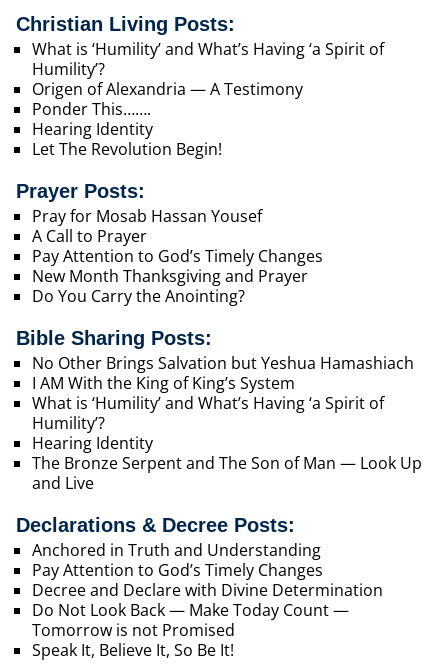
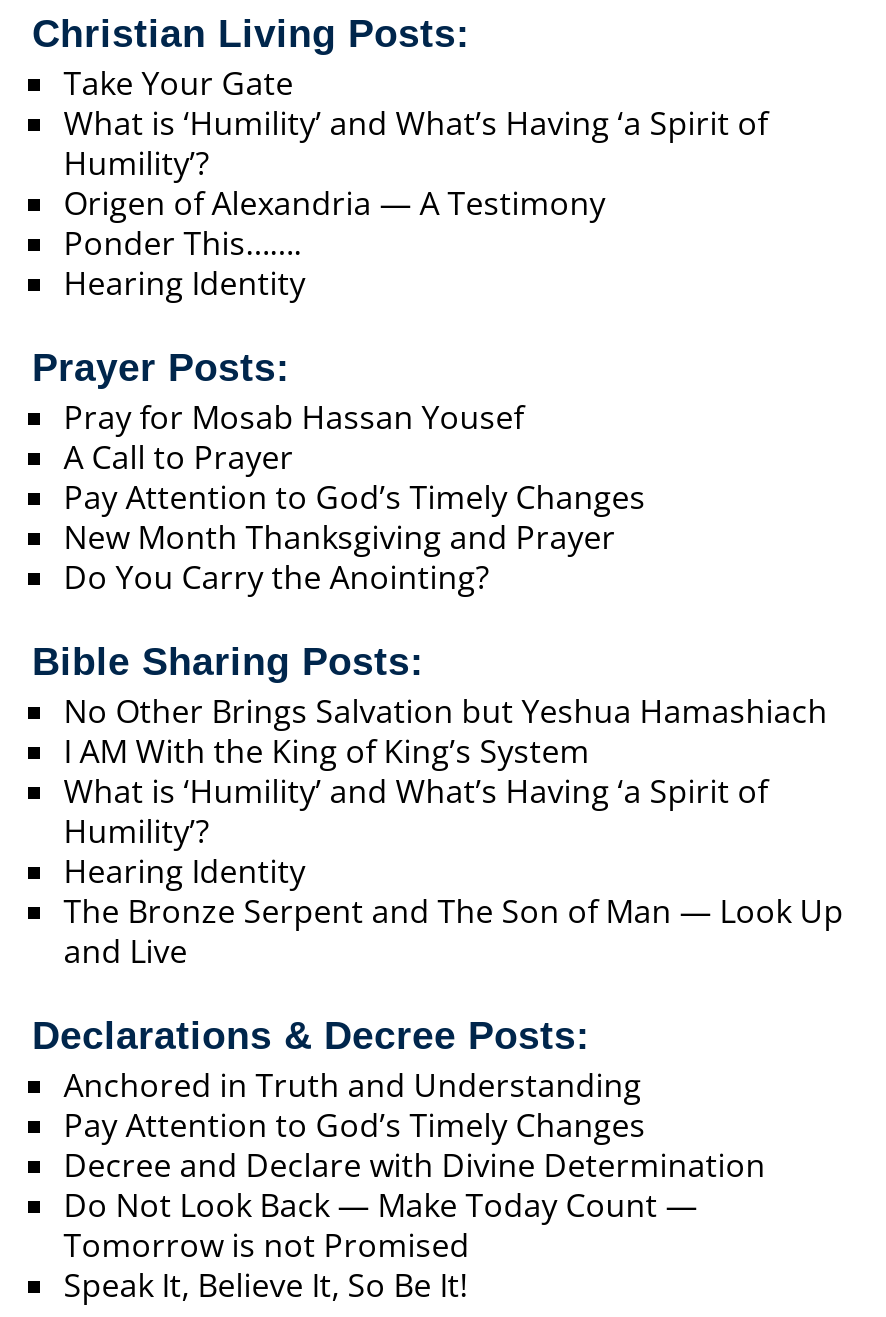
+ Take Your Gate

moved down: What is ‘Humility’ and What’s Having ‘a Spirit of | Humility’? | Origen of Alexandria — A Testimony | Ponder This……. | Hearing Identity

- Let The Revolution Begin!
